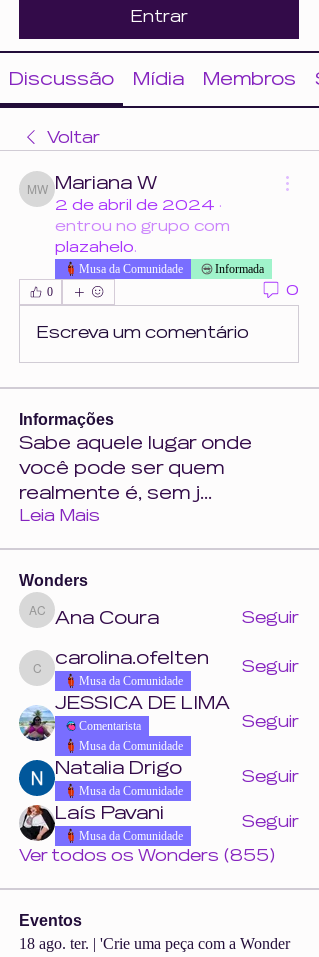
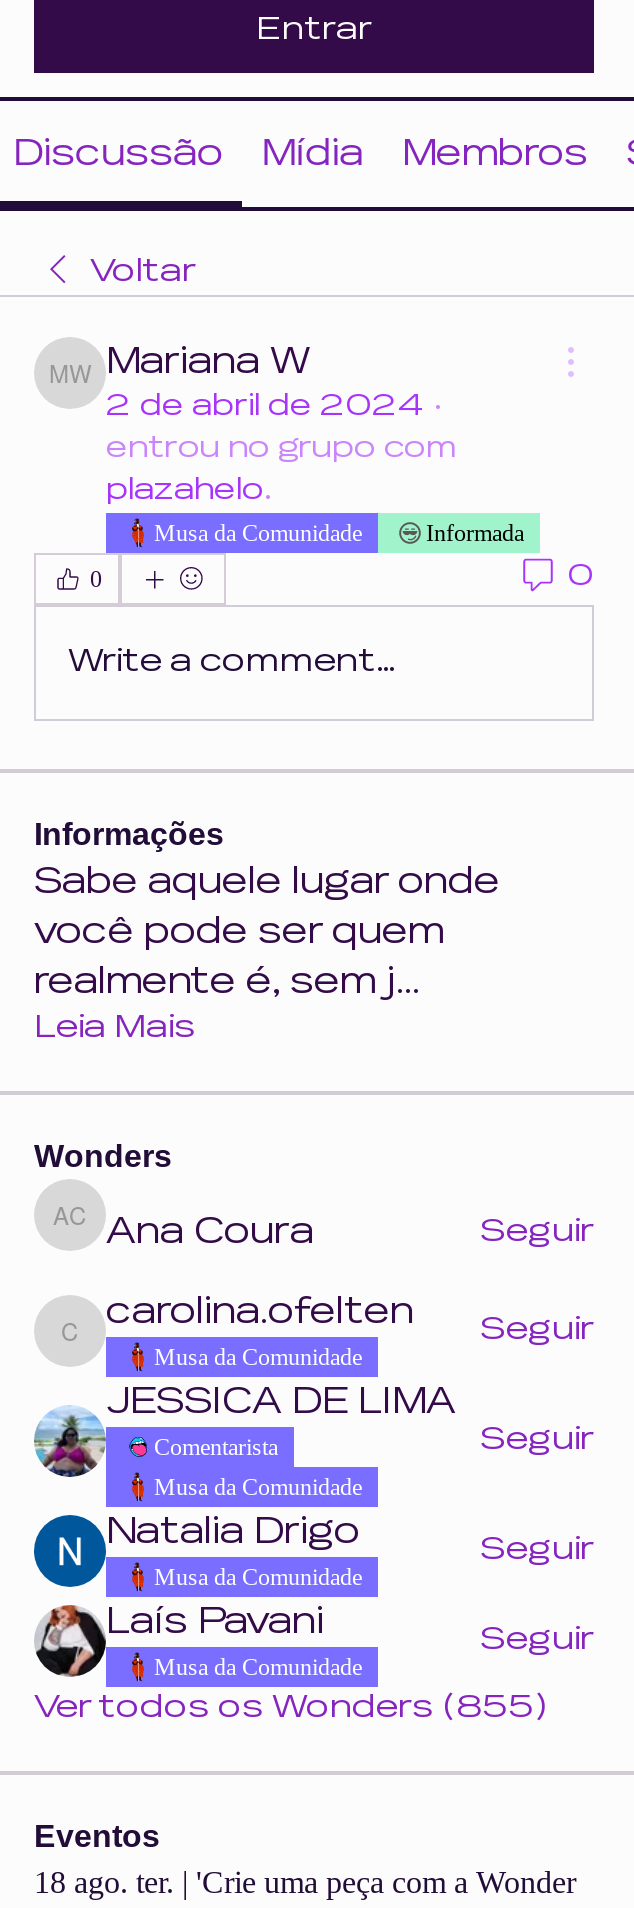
- Escreva um comentário
+ Write a comment...
